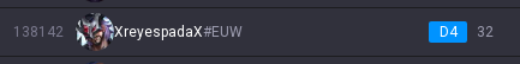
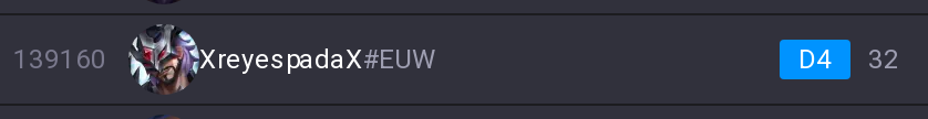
- 138142
+ 139160
